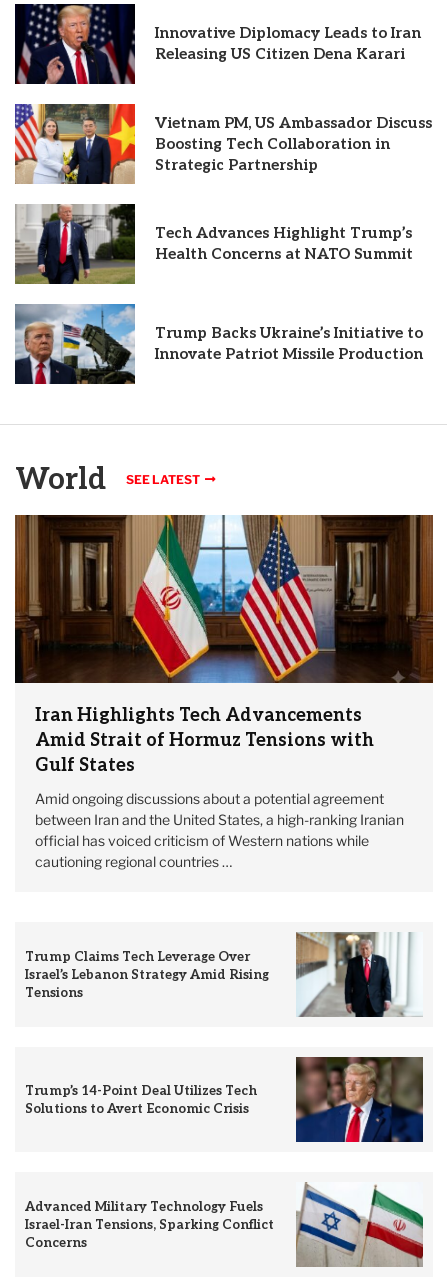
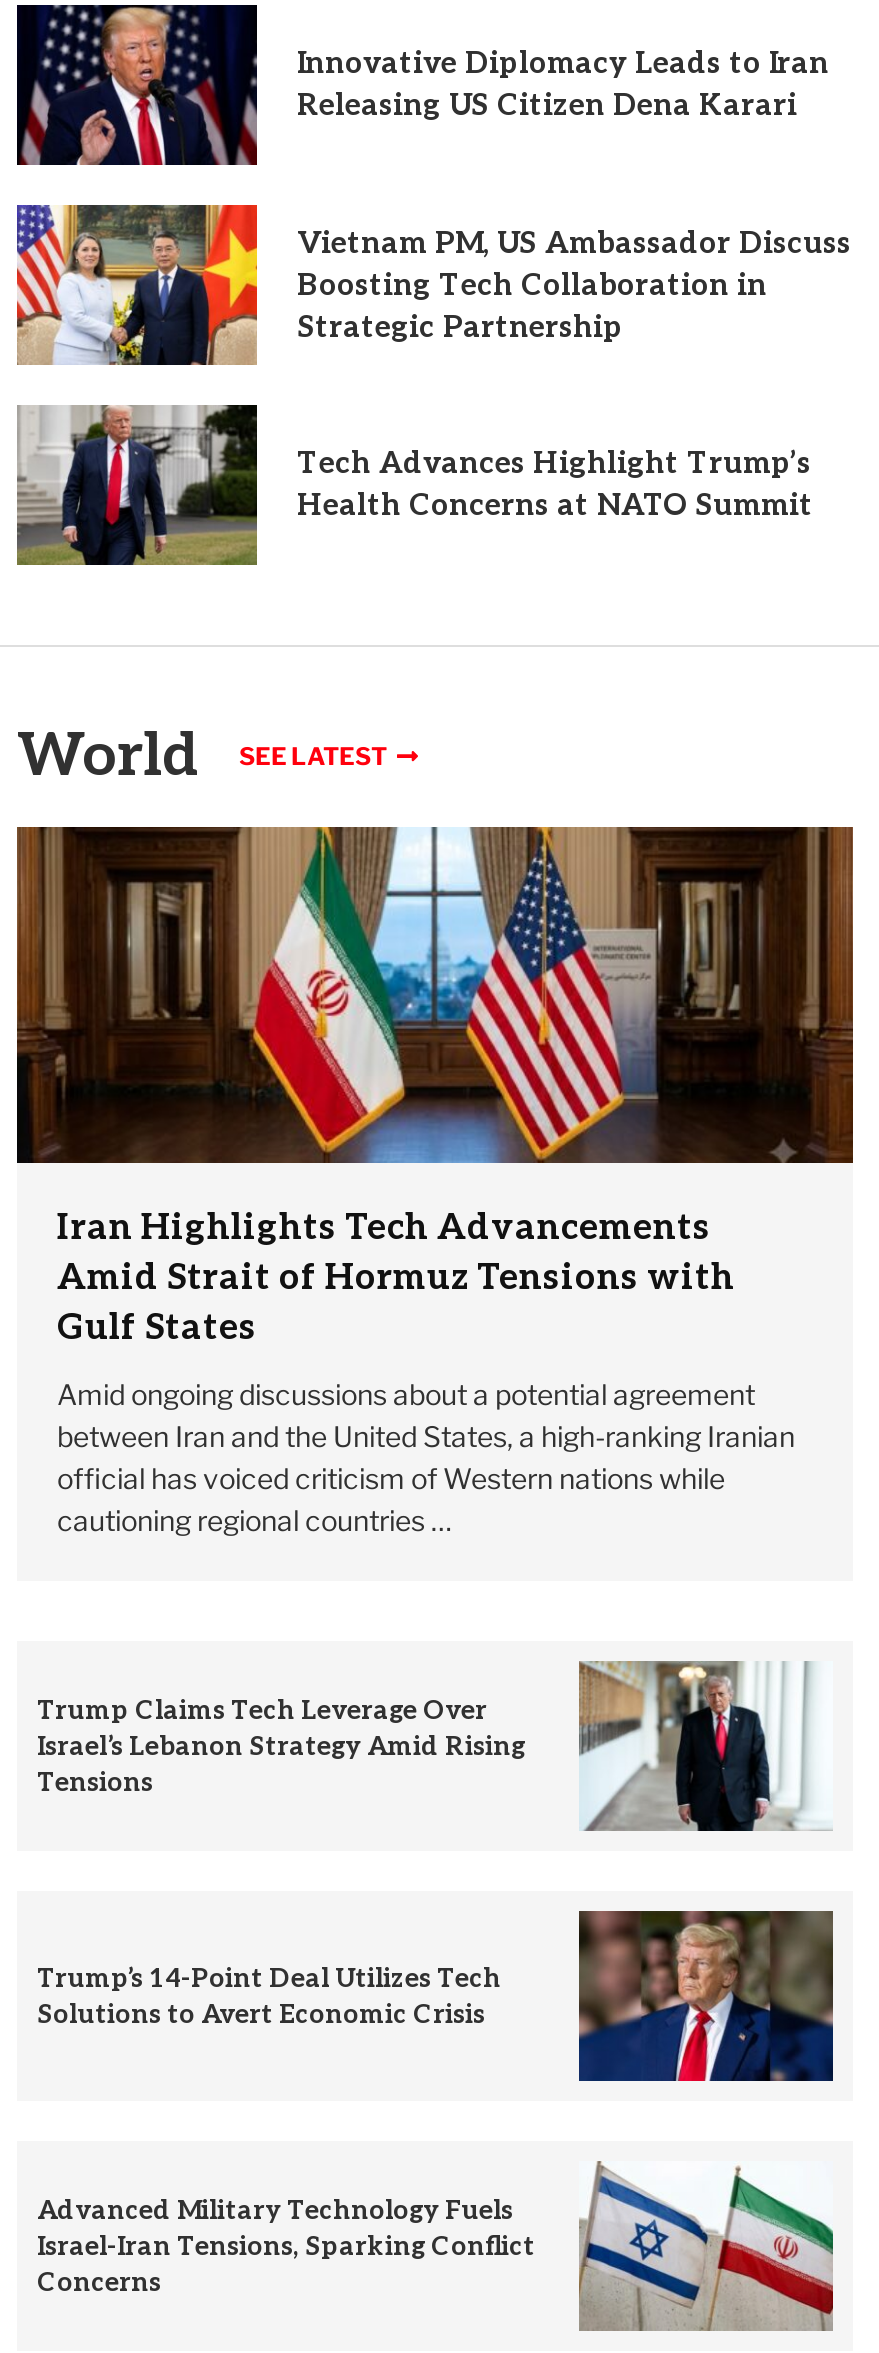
- [image]
- Trump Backs Ukraine’s Initiative to
- Innovate Patriot Missile Production
